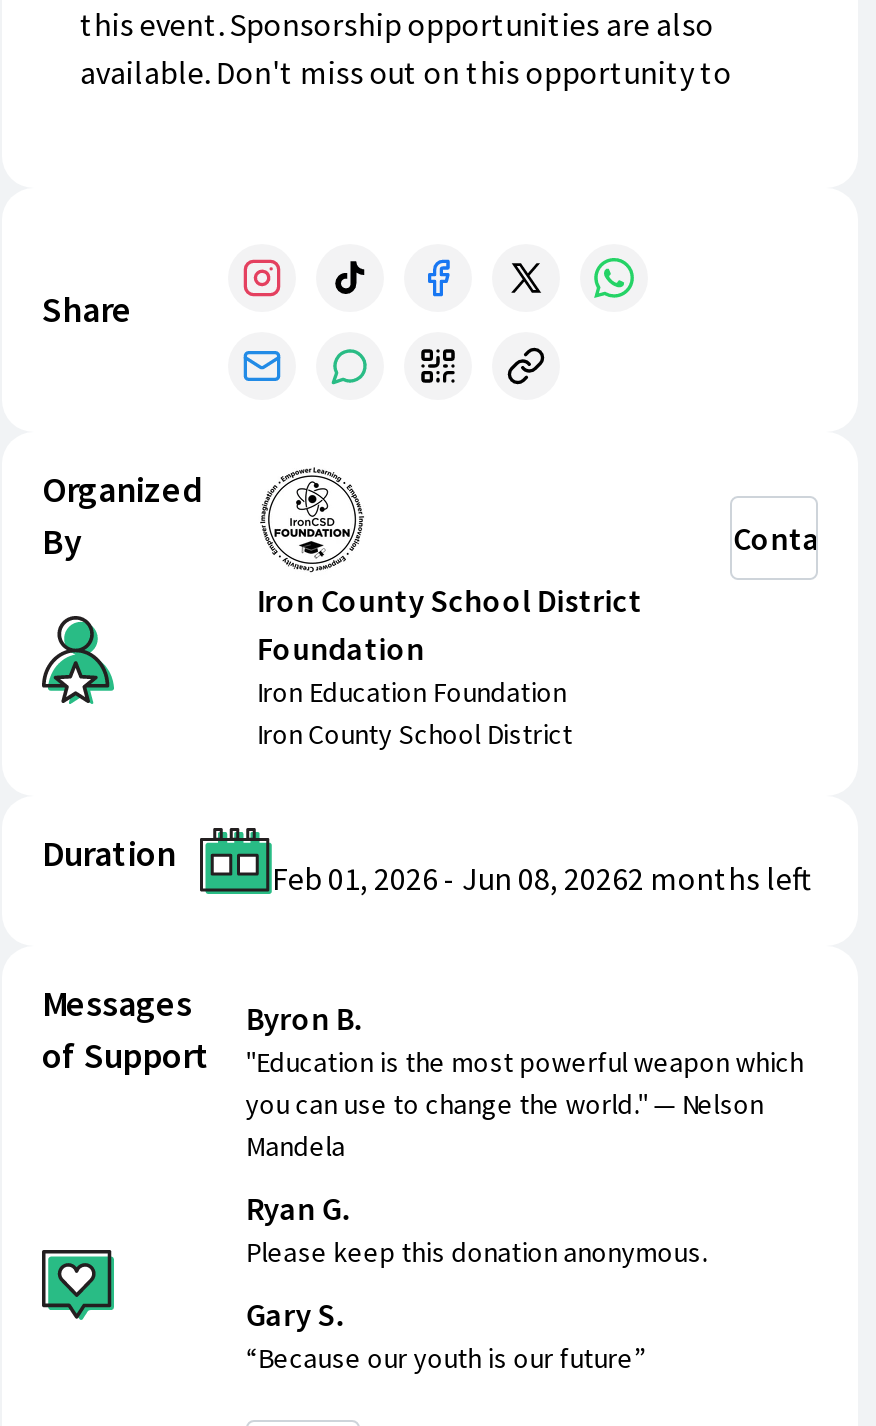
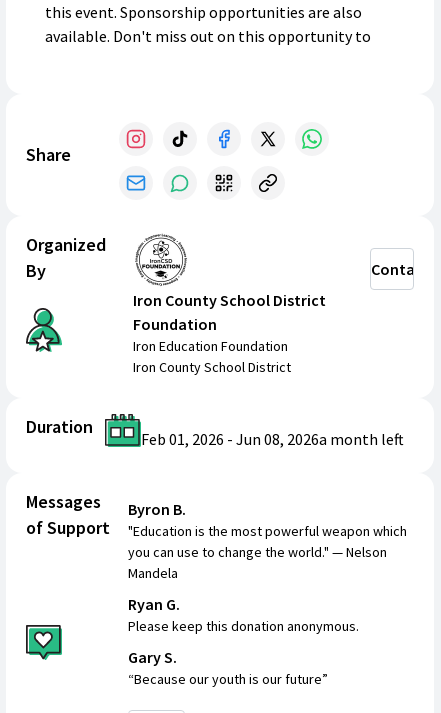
- Feb 01, 2026 - Jun 08, 20262 months left
+ Feb 01, 2026 - Jun 08, 2026a month left
